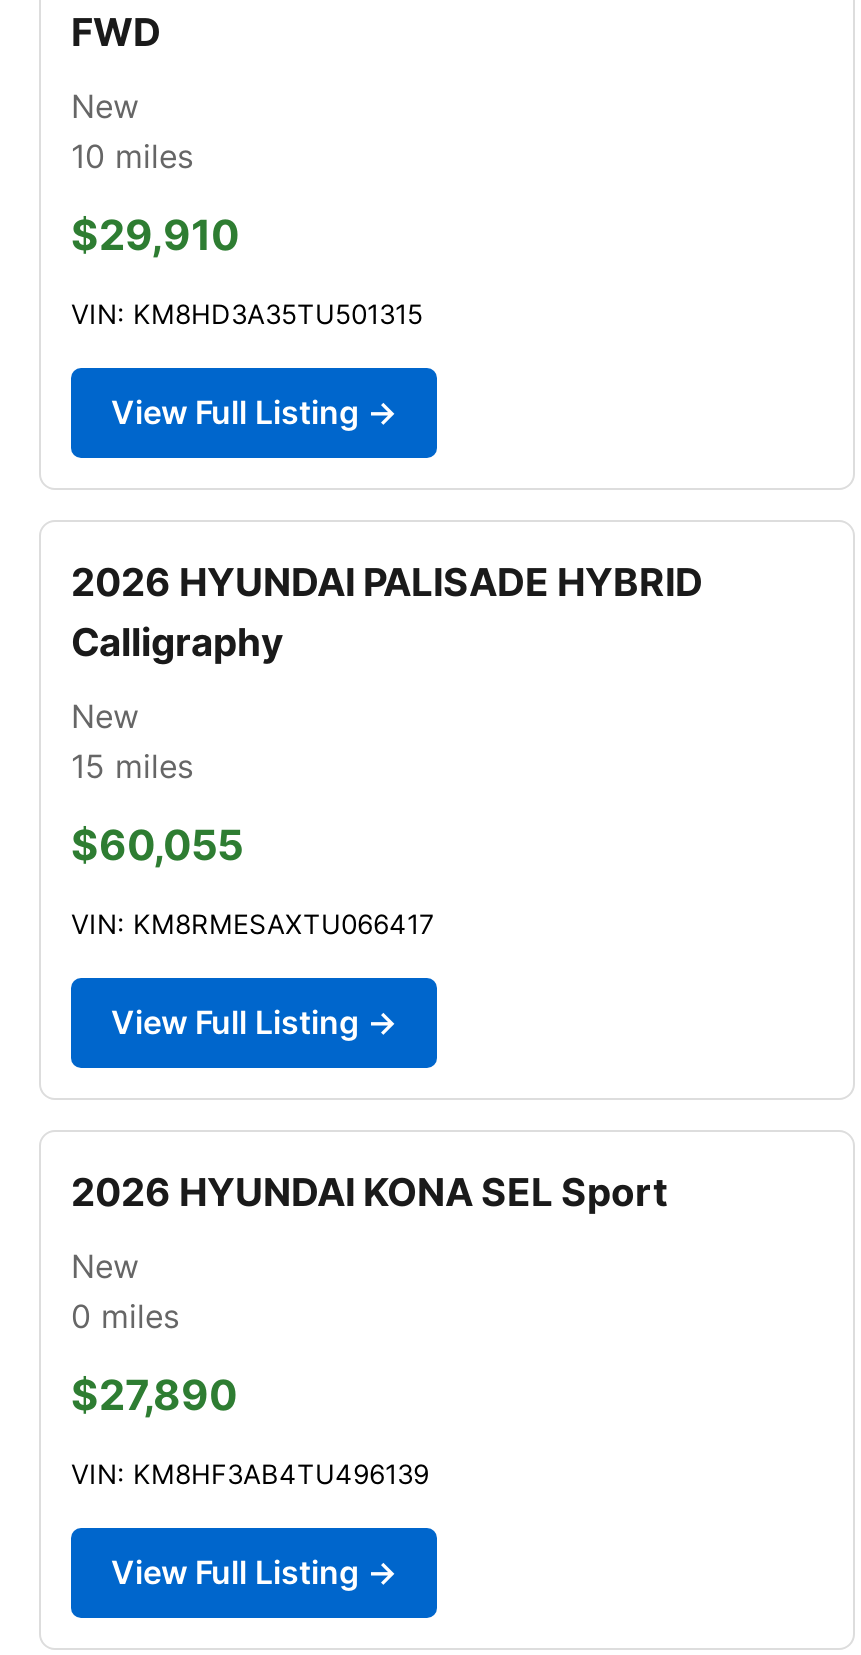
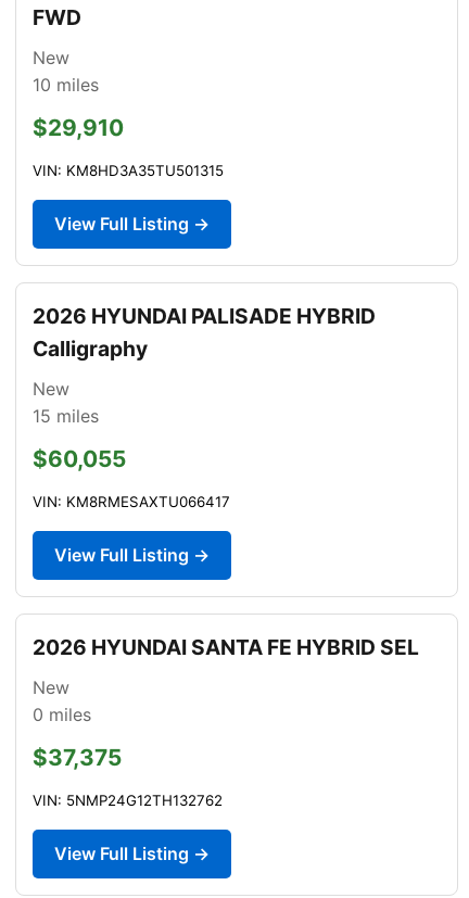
- 2026 HYUNDAI KONA SEL Sport
+ 2026 HYUNDAI SANTA FE HYBRID SEL

- $27,890
+ $37,375

- VIN: KM8HF3AB4TU496139
+ VIN: 5NMP24G12TH132762
